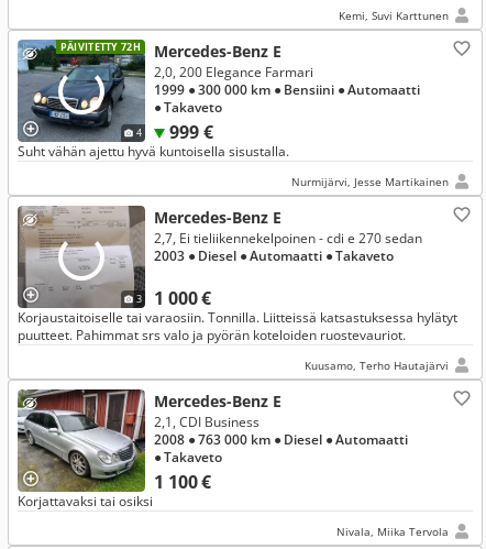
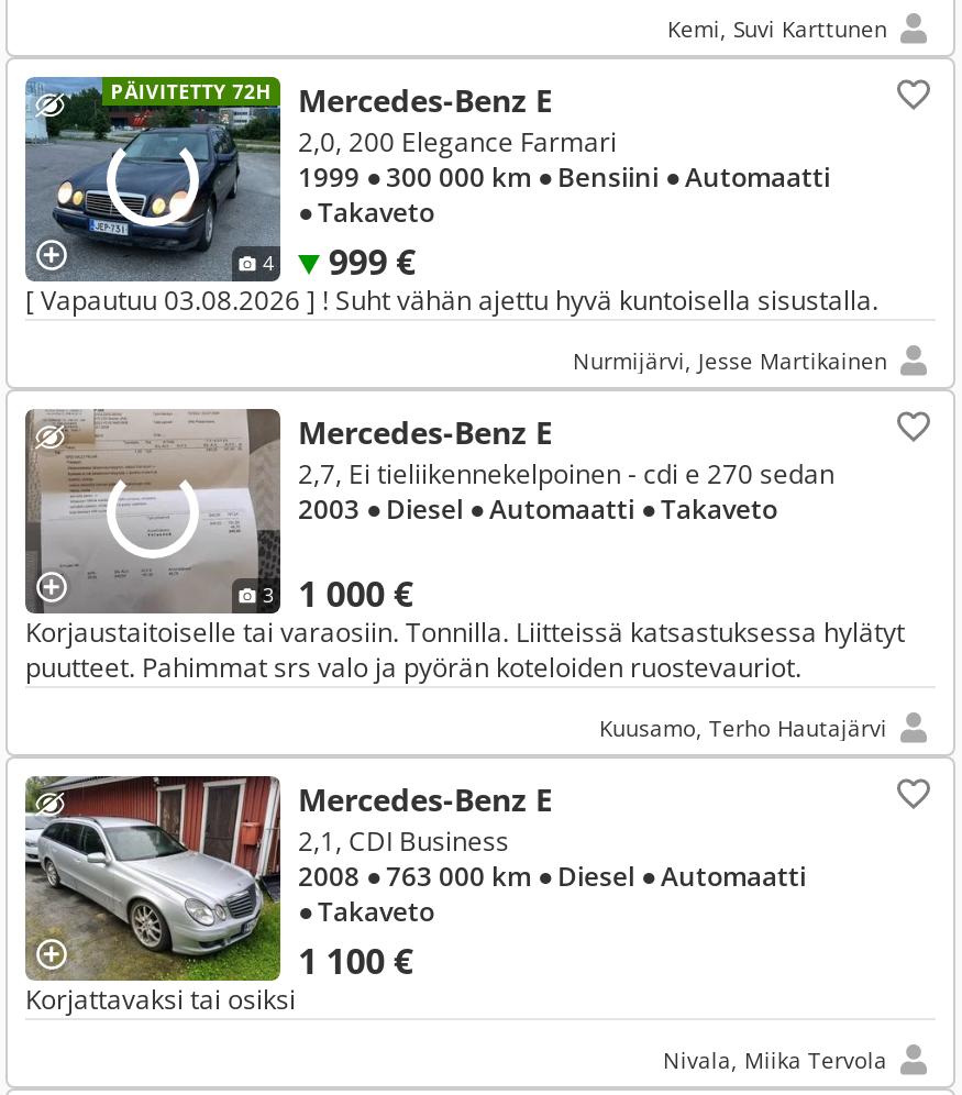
- Suht vähän ajettu hyvä kuntoisella sisustalla.
+ [ Vapautuu 03.08.2026 ] ! Suht vähän ajettu hyvä kuntoisella sisustalla.
